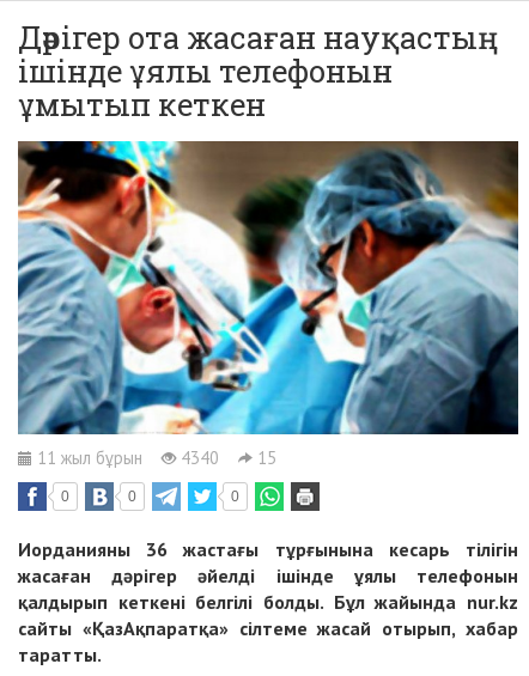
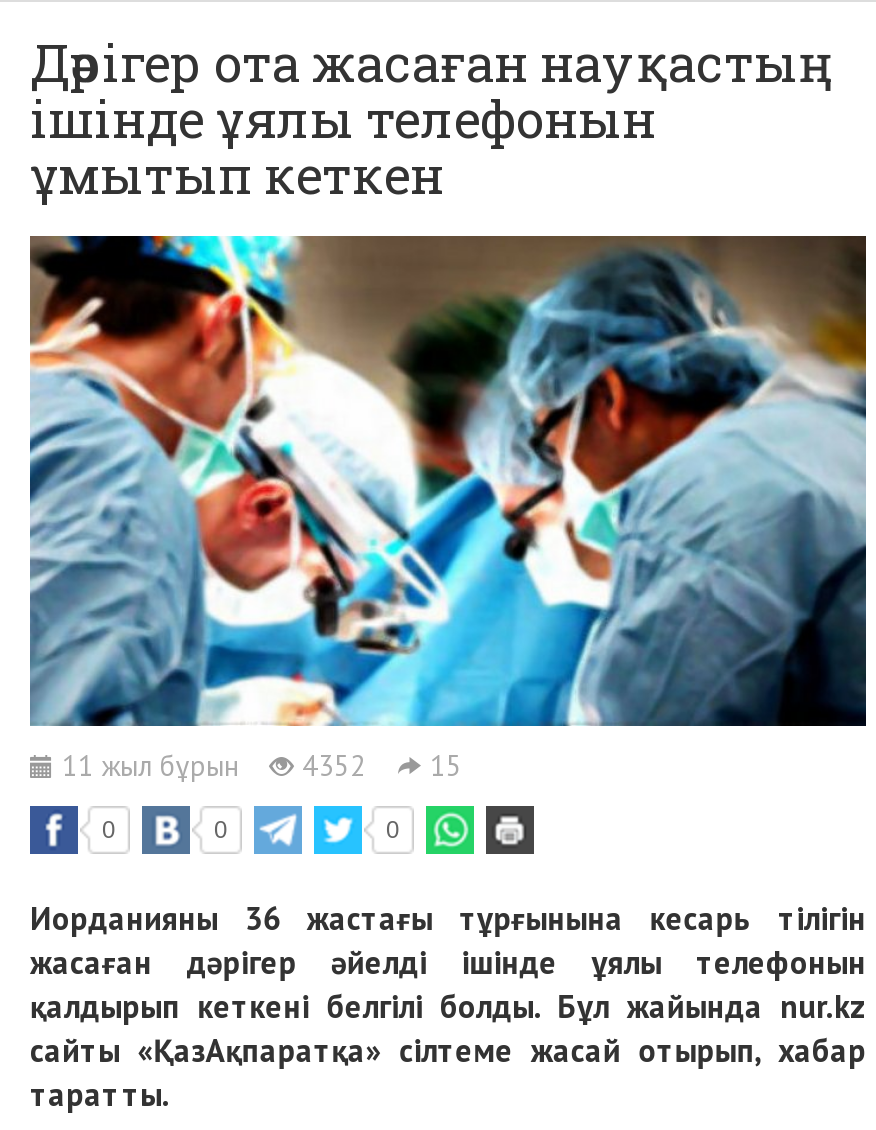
- 11 жыл бұрын 4340 15
+ 11 жыл бұрын 4352 15
